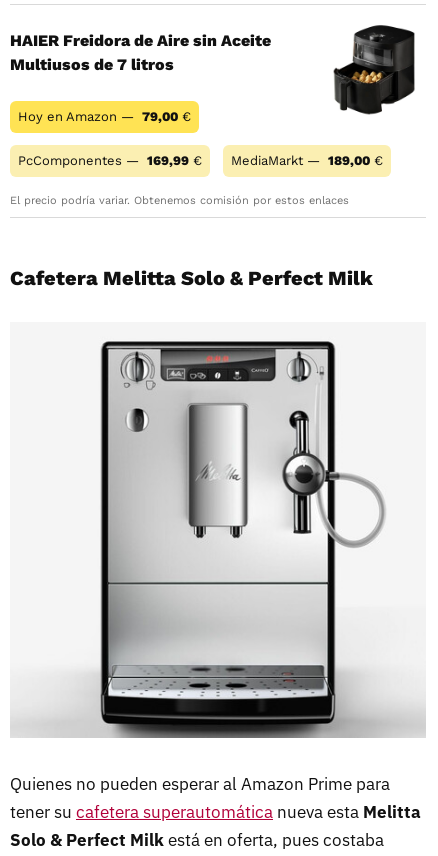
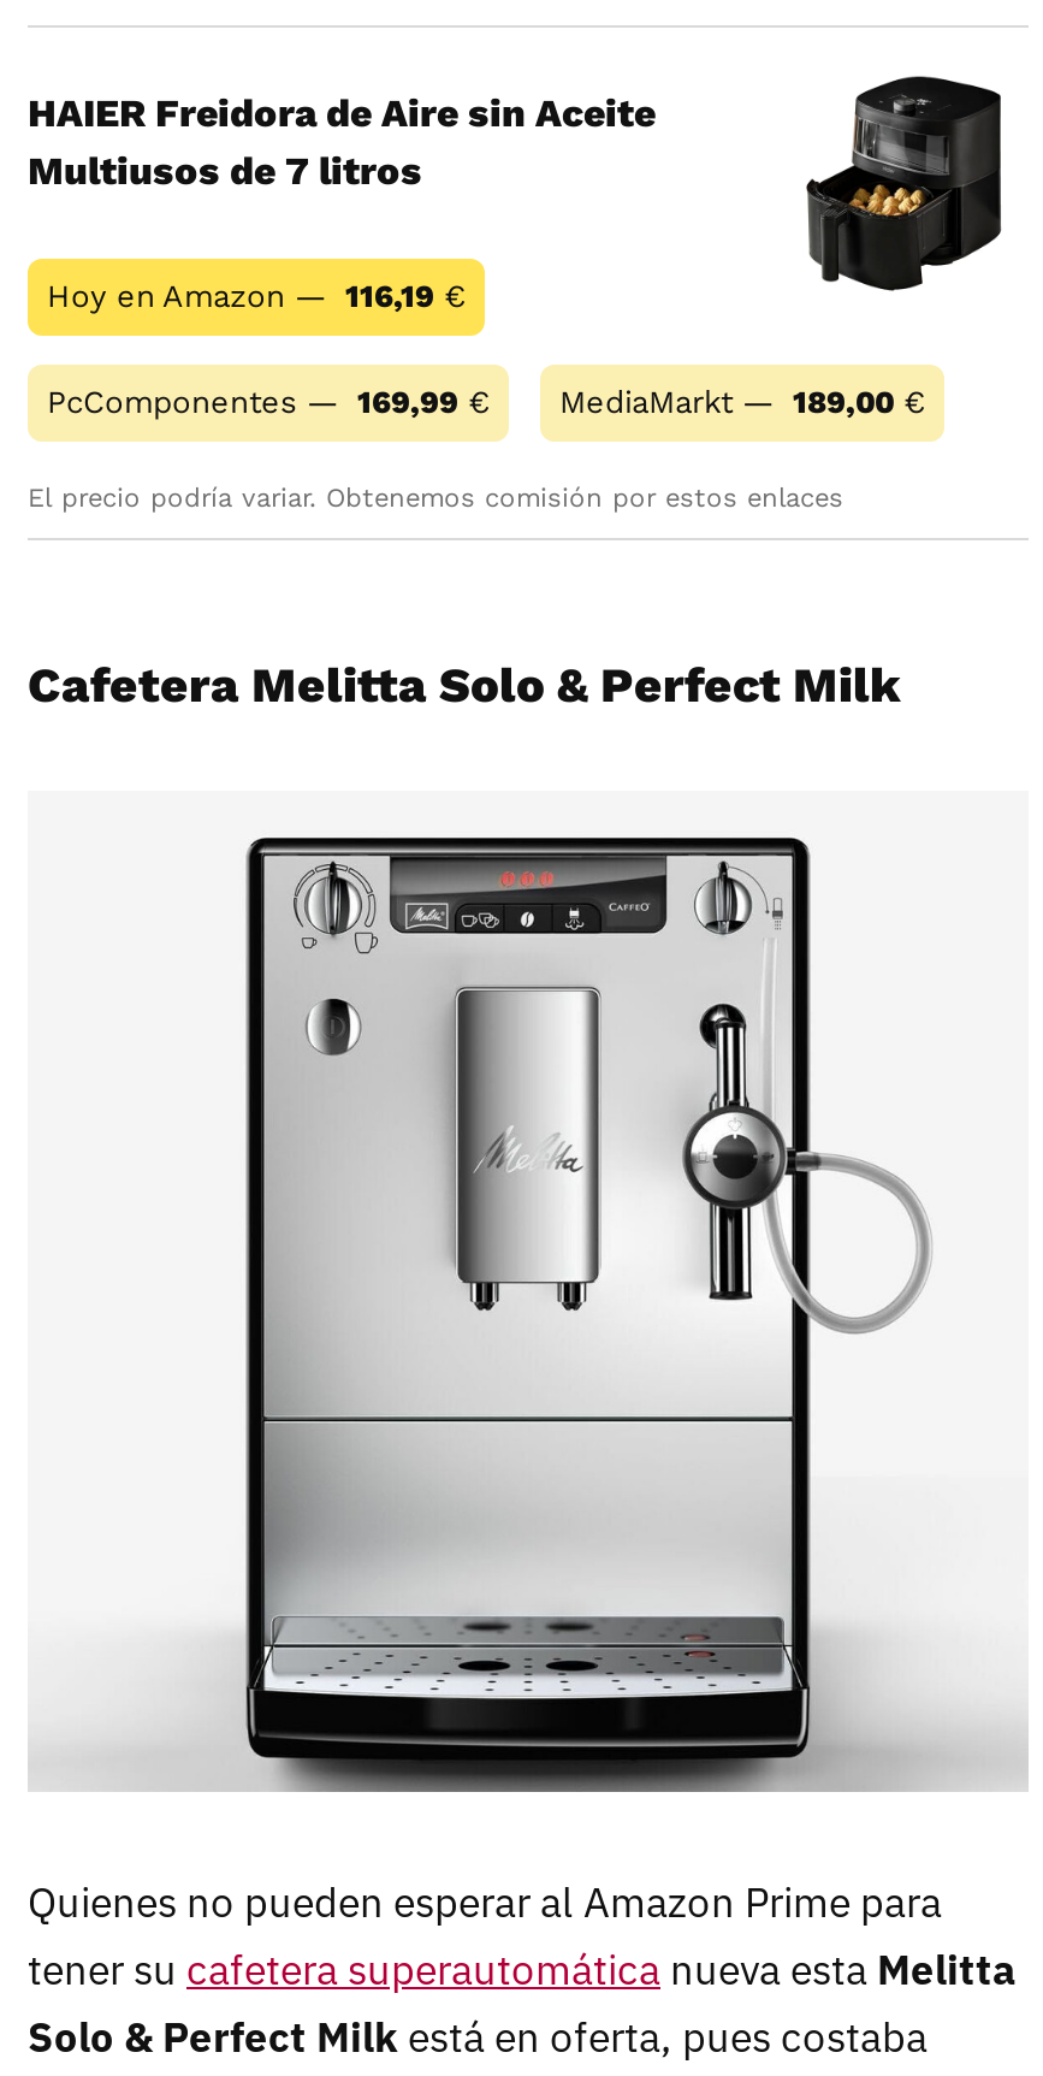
- Hoy en Amazon — 79,00 €
+ Hoy en Amazon — 116,19 €
